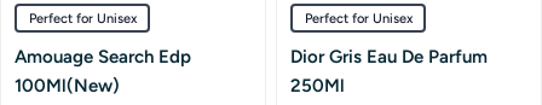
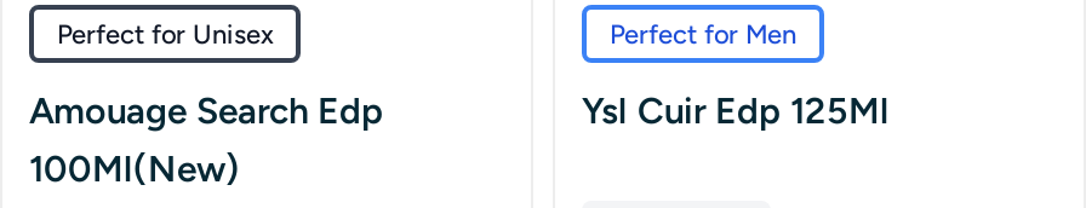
- Perfect for Unisex
+ Perfect for Men

- Dior Gris Eau De Parfum
- 250Ml
+ Ysl Cuir Edp 125Ml
